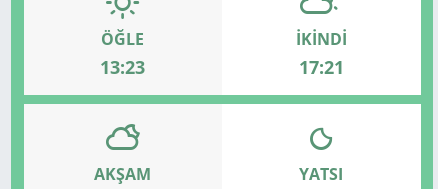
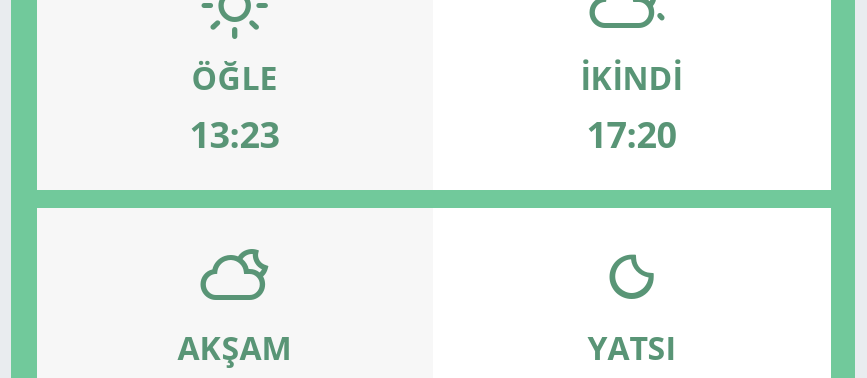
- 17:21
+ 17:20
